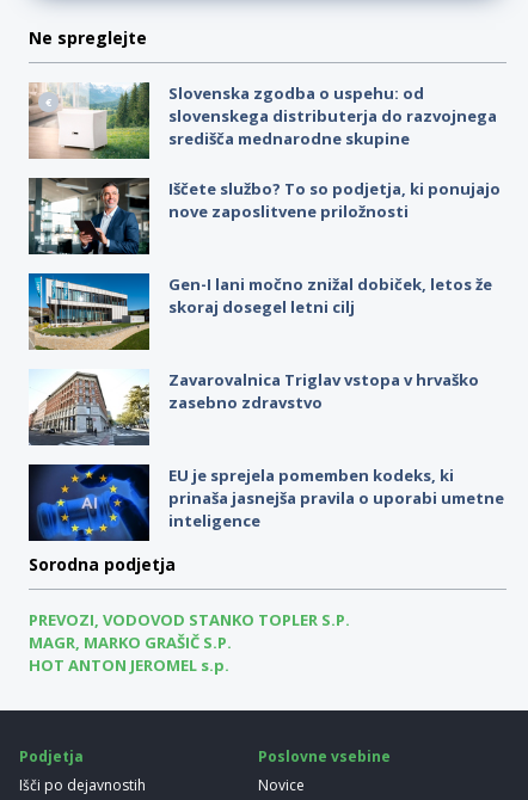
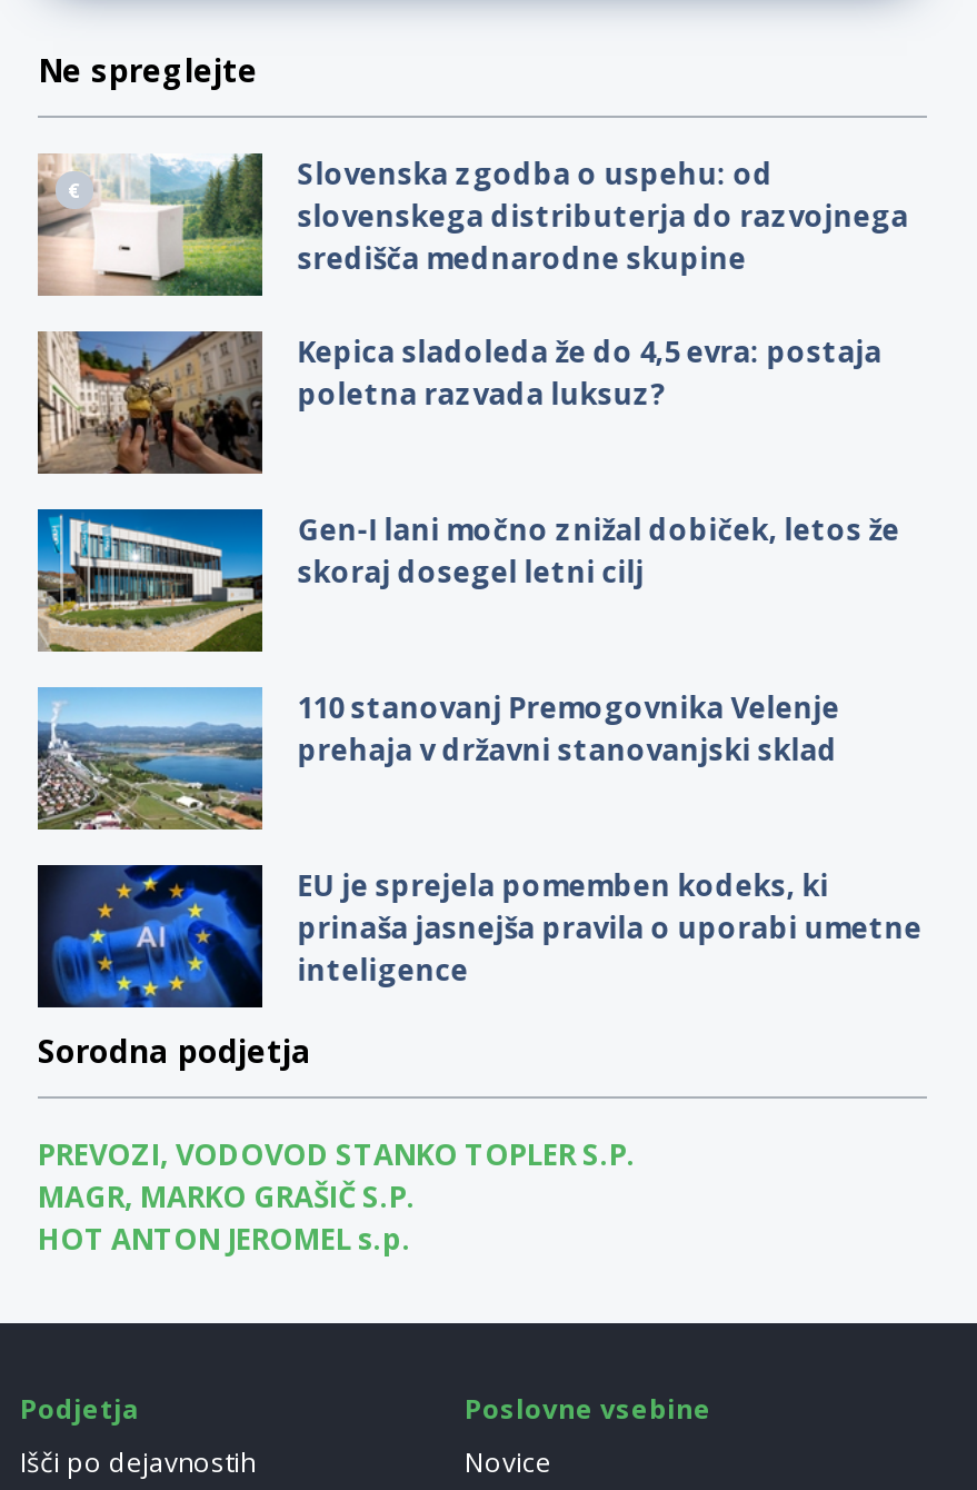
- [image]
- Iščete službo? To so podjetja, ki ponujajo
- nove zaposlitvene priložnosti
+ [image]
+ Kepica sladoleda že do 4,5 evra: postaja
+ poletna razvada luksuz?

- [image]
- Zavarovalnica Triglav vstopa v hrvaško
- zasebno zdravstvo
+ [image]
+ 110 stanovanj Premogovnika Velenje
+ prehaja v državni stanovanjski sklad
